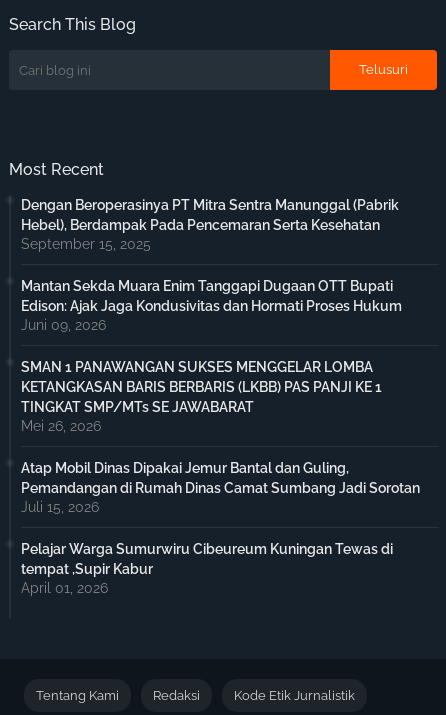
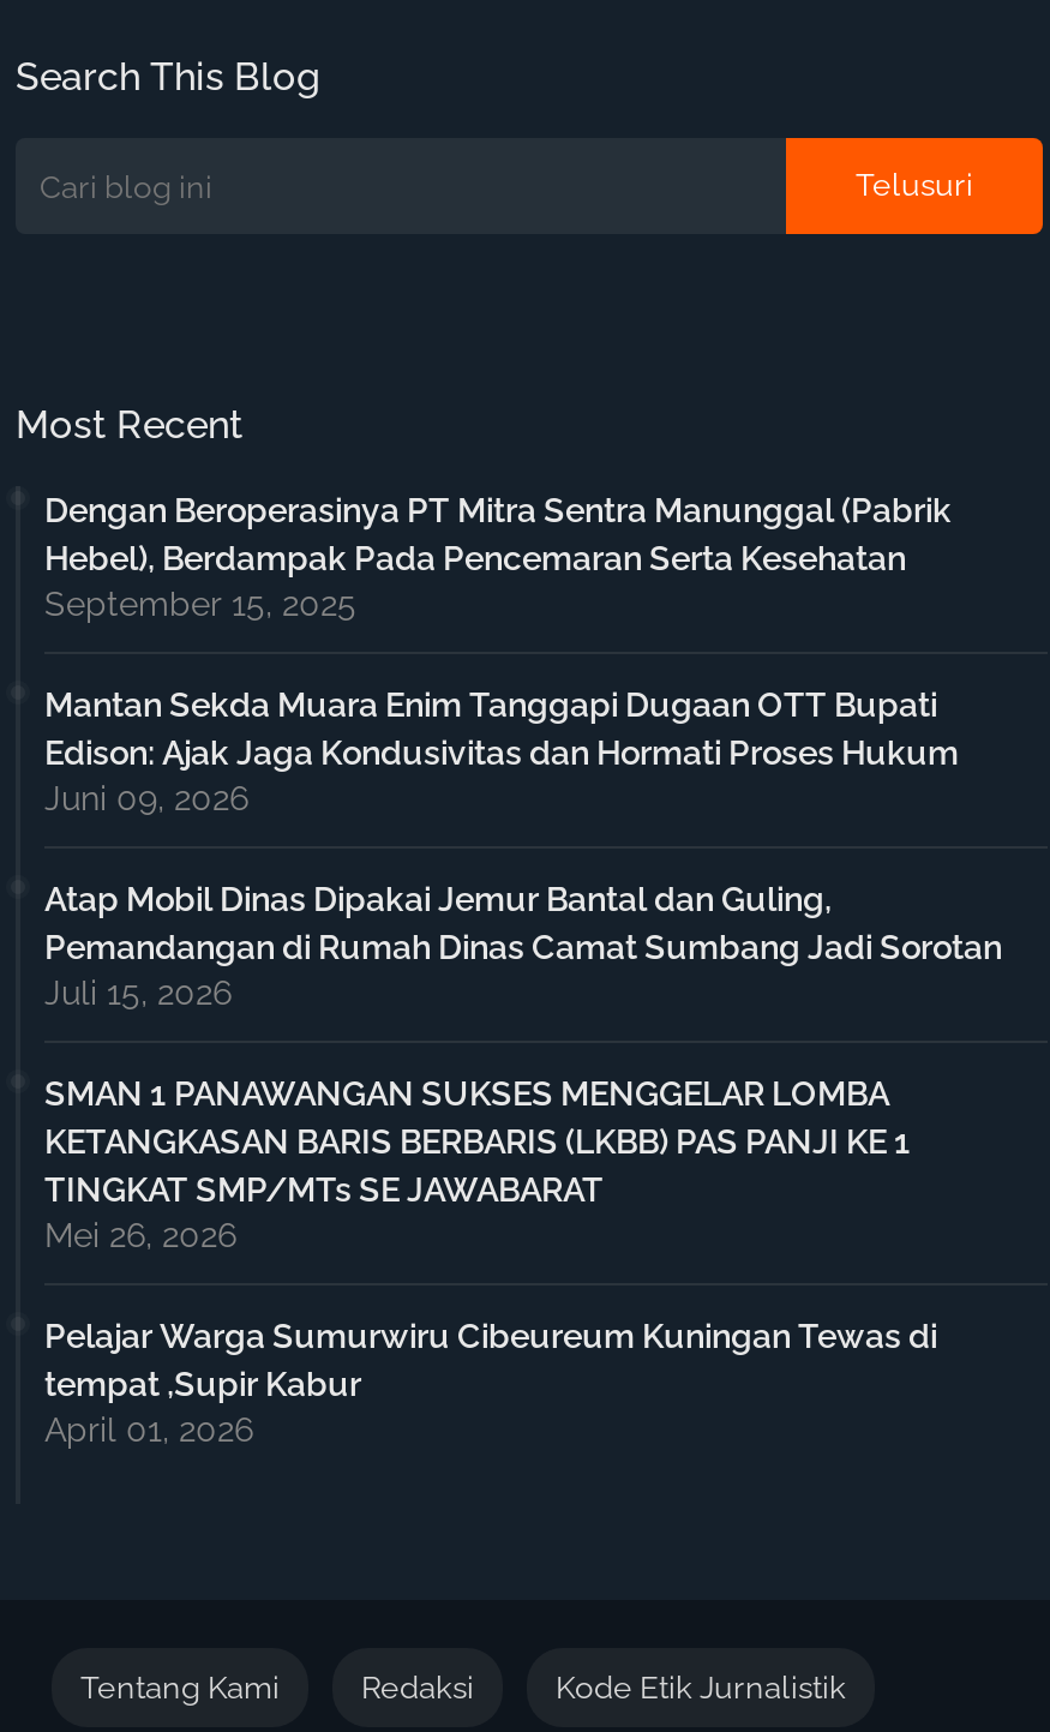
moved down: SMAN 1 PANAWANGAN SUKSES MENGGELAR LOMBA | KETANGKASAN BARIS BERBARIS (LKBB) PAS PANJI KE 1 | TINGKAT SMP/MTs SE JAWABARAT | Mei 26, 2026

moved up: Atap Mobil Dinas Dipakai Jemur Bantal dan Guling, | Pemandangan di Rumah Dinas Camat Sumbang Jadi Sorotan | Juli 15, 2026
